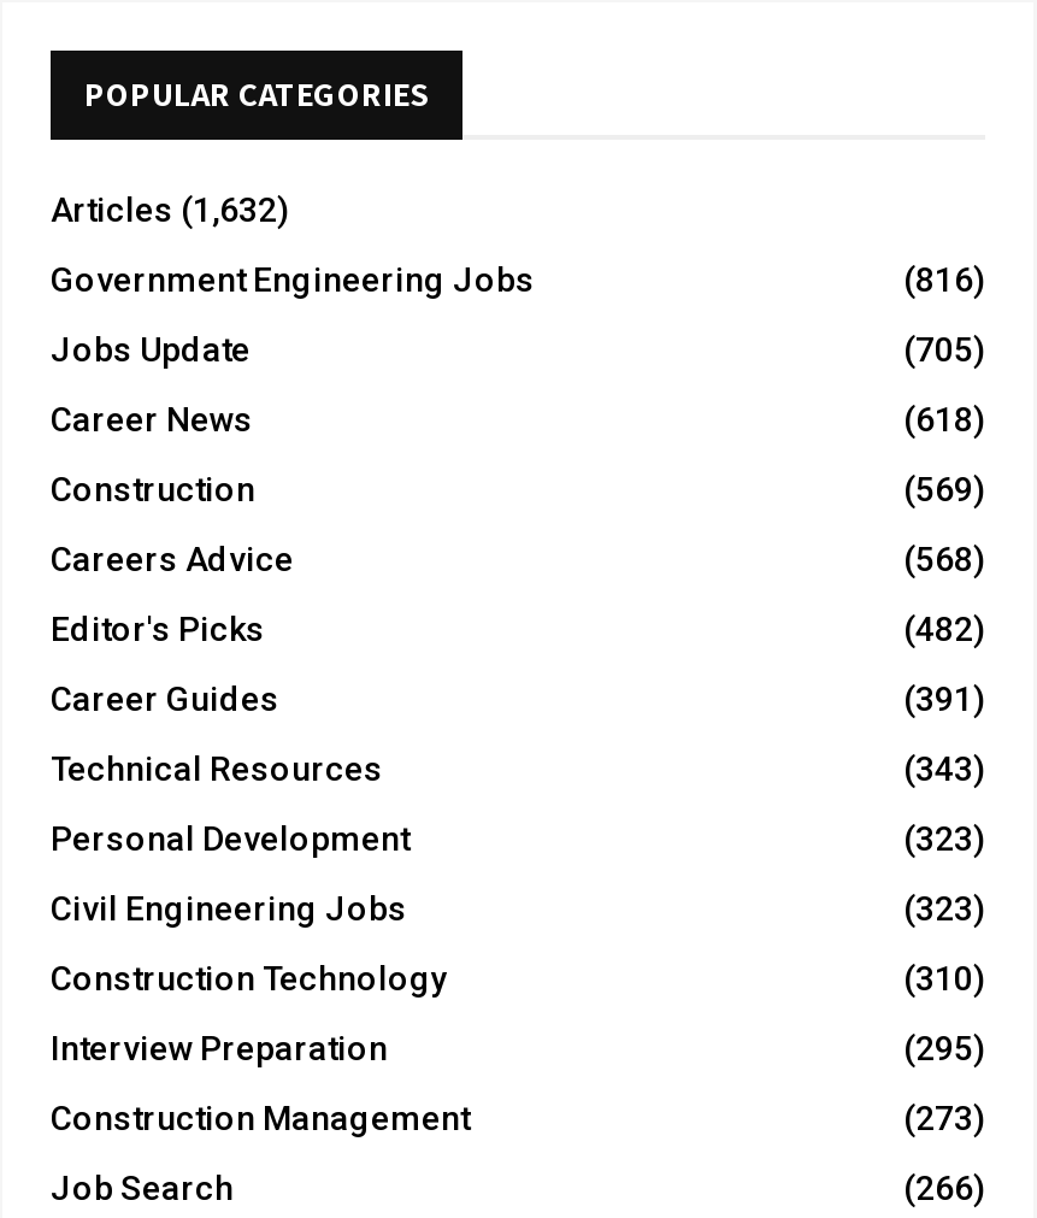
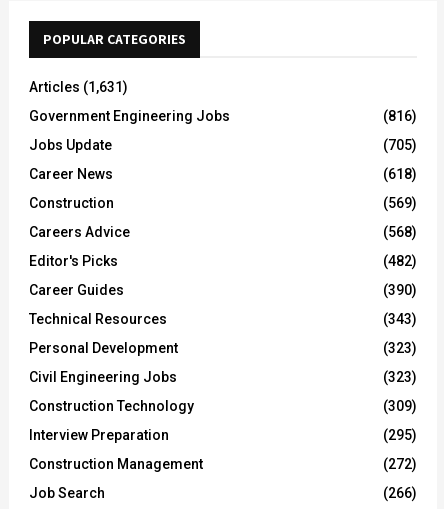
- Articles (1,632)
+ Articles (1,631)

- (391)
+ (390)

- (310)
+ (309)

- (273)
+ (272)
